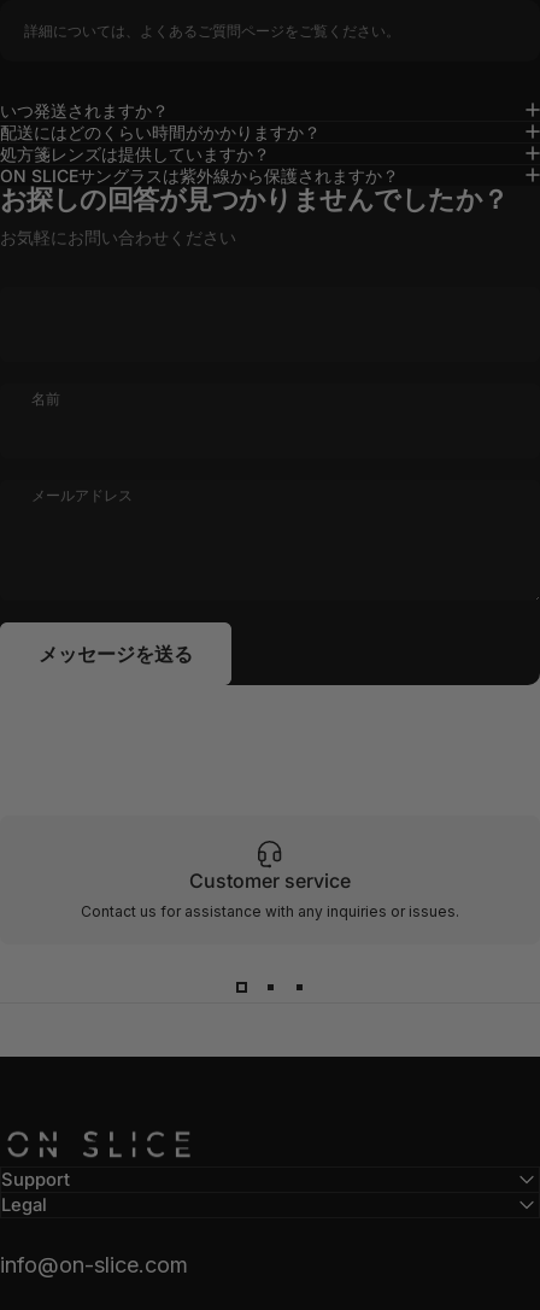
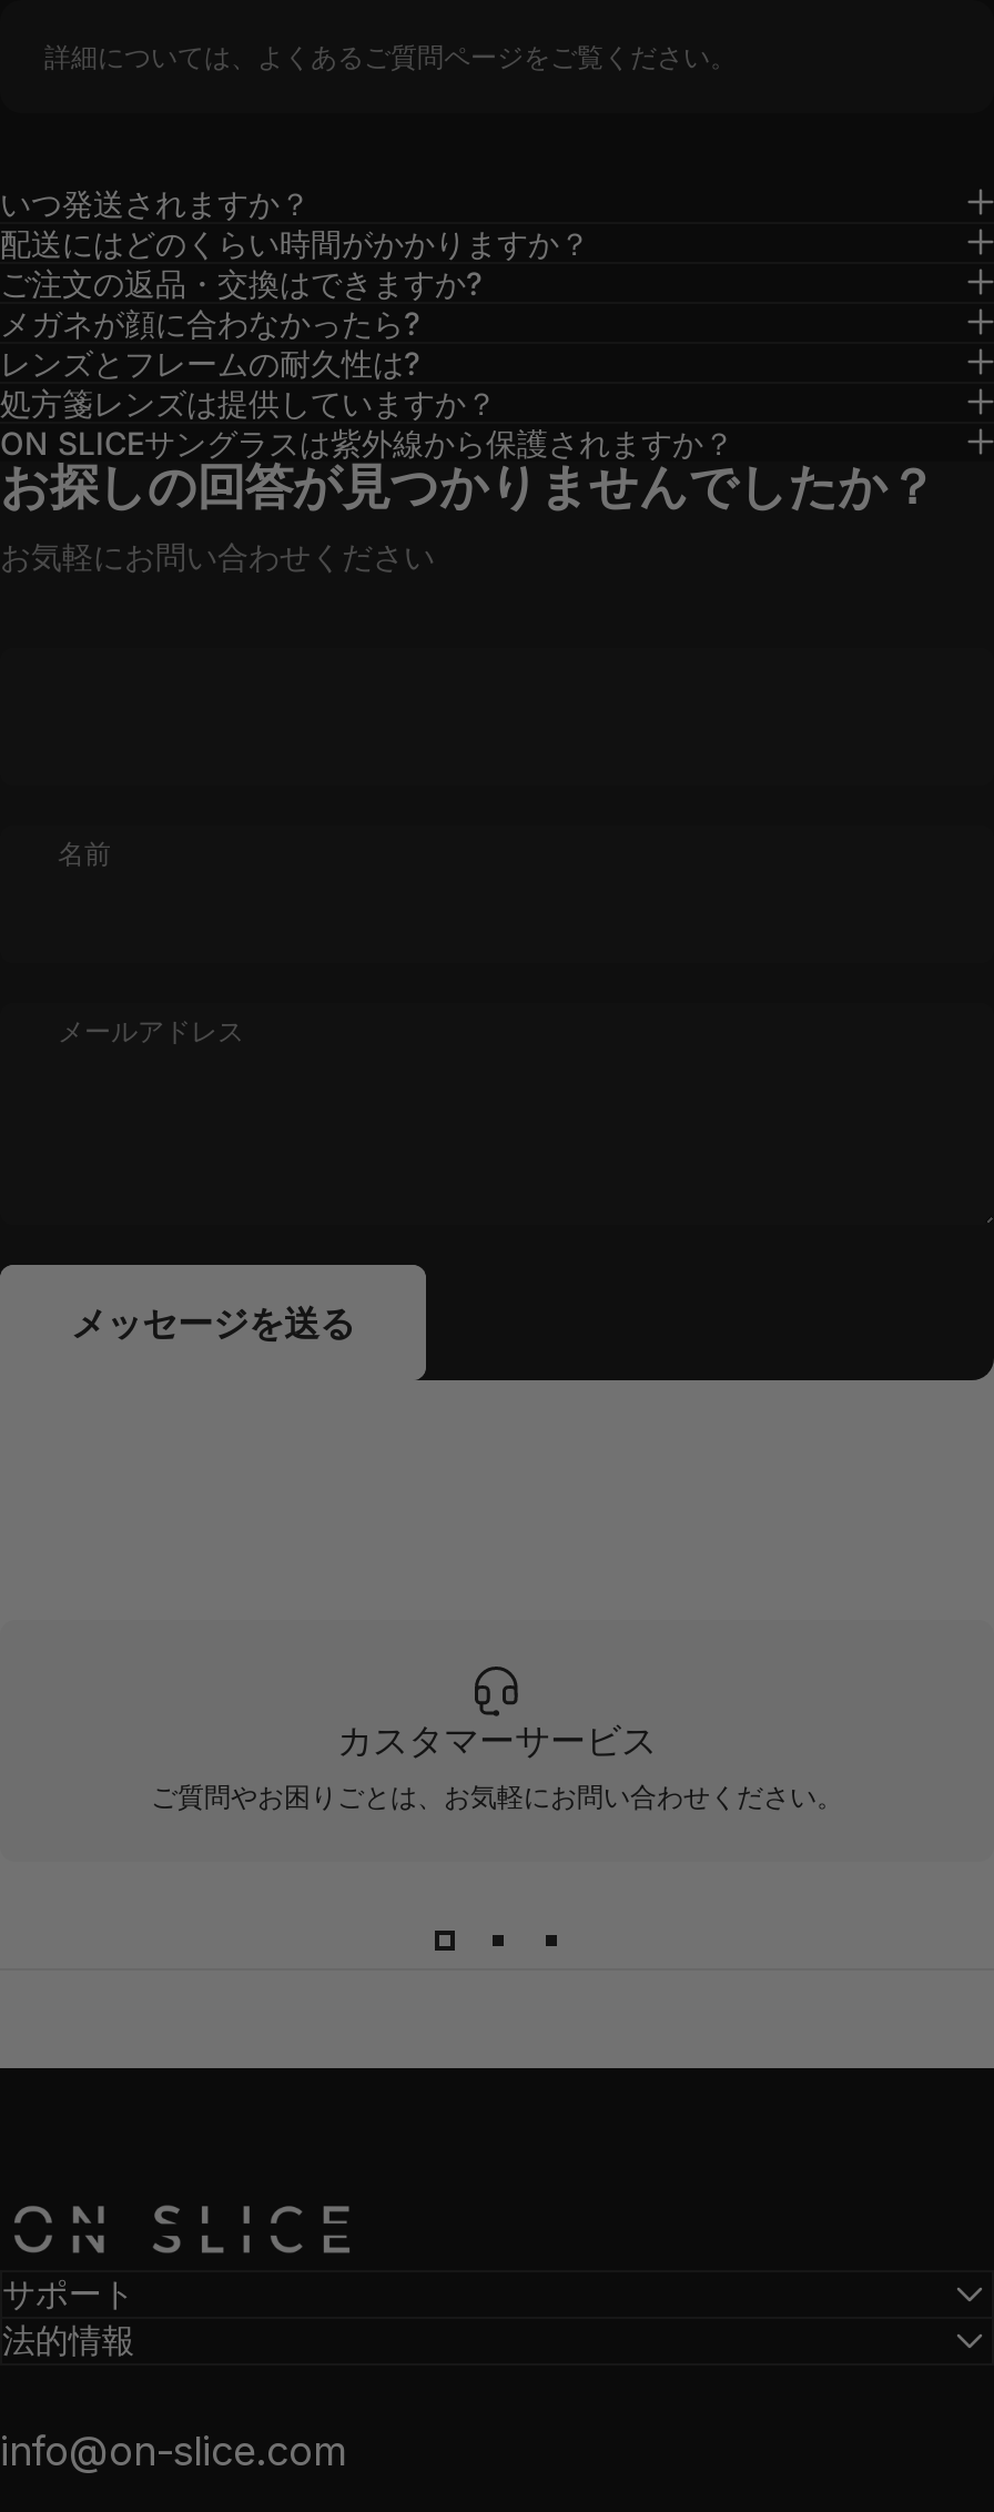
+ ご注文の返品・交換はできますか?
+ メガネが顔に合わなかったら?
+ レンズとフレームの耐久性は?

- Customer service
- Contact us for assistance with any inquiries or issues.
+ カスタマーサービス
+ ご質問やお困りごとは、お気軽にお問い合わせください。

- Support
- Legal
+ サポート
+ 法的情報
